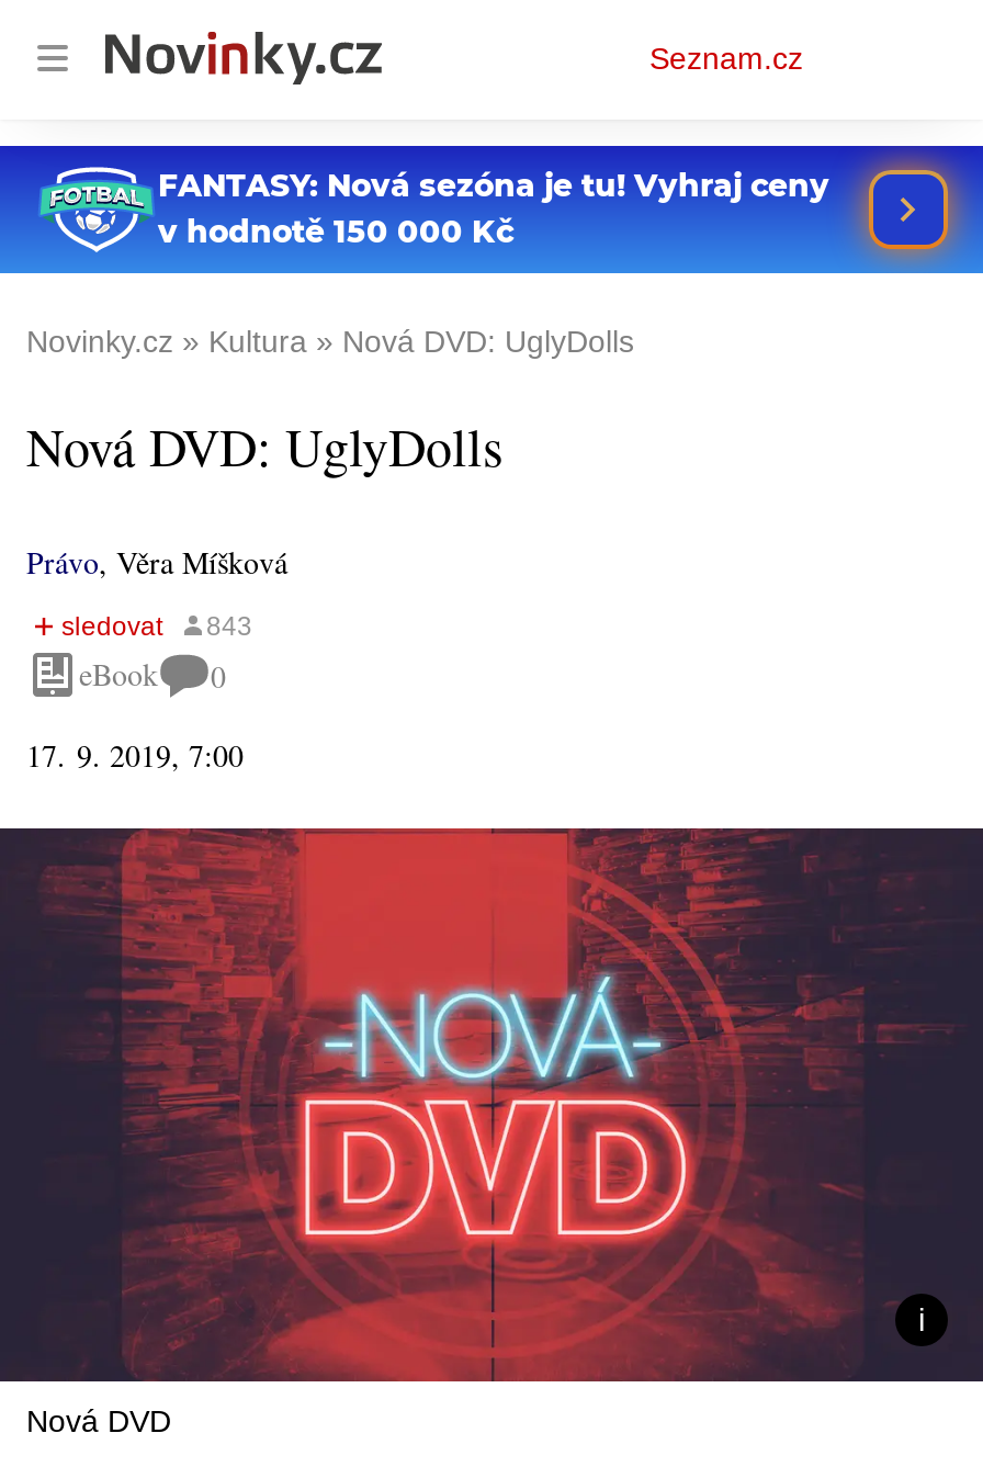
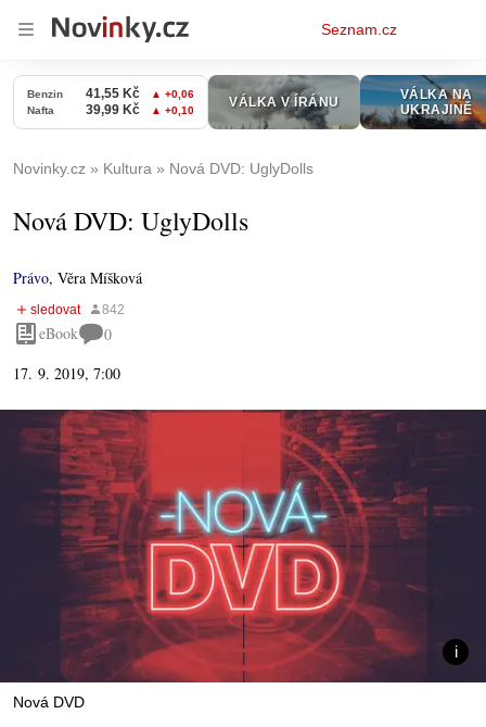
- [image]
+ [image]
